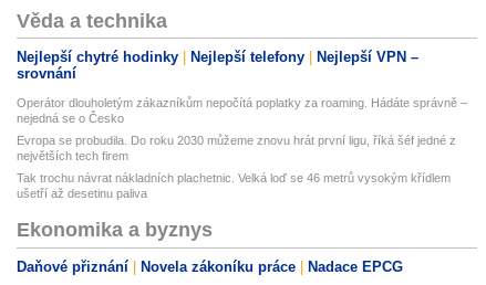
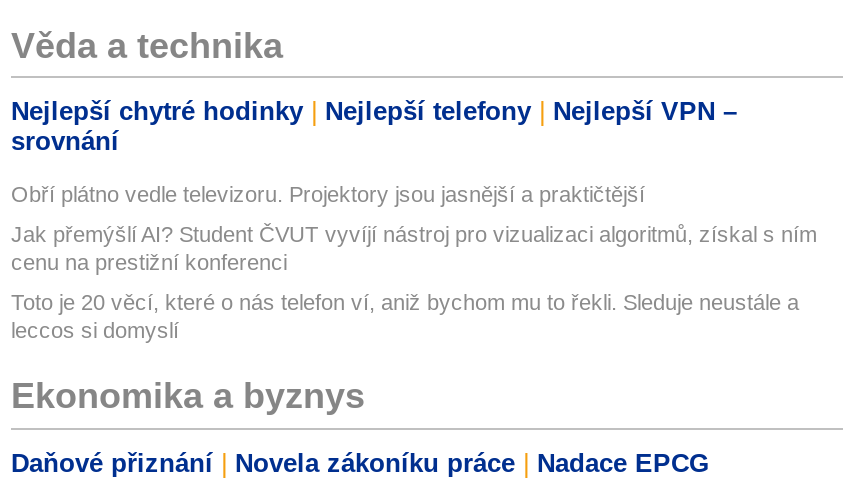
- Operátor dlouholetým zákazníkům nepočítá poplatky za roaming. Hádáte správně –
- nejedná se o Česko
+ Obří plátno vedle televizoru. Projektory jsou jasnější a praktičtější

- Evropa se probudila. Do roku 2030 můžeme znovu hrát první ligu, říká šéf jedné z
- největších tech firem
+ Jak přemýšlí AI? Student ČVUT vyvíjí nástroj pro vizualizaci algoritmů, získal s ním
+ cenu na prestižní konferenci

- Tak trochu návrat nákladních plachetnic. Velká loď se 46 metrů vysokým křídlem
- ušetří až desetinu paliva
+ Toto je 20 věcí, které o nás telefon ví, aniž bychom mu to řekli. Sleduje neustále a
+ leccos si domyslí
